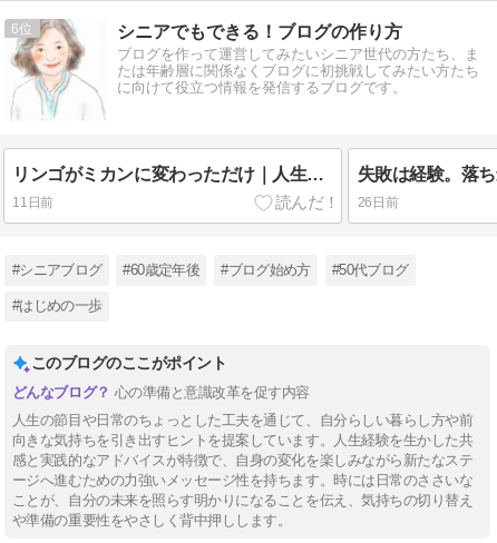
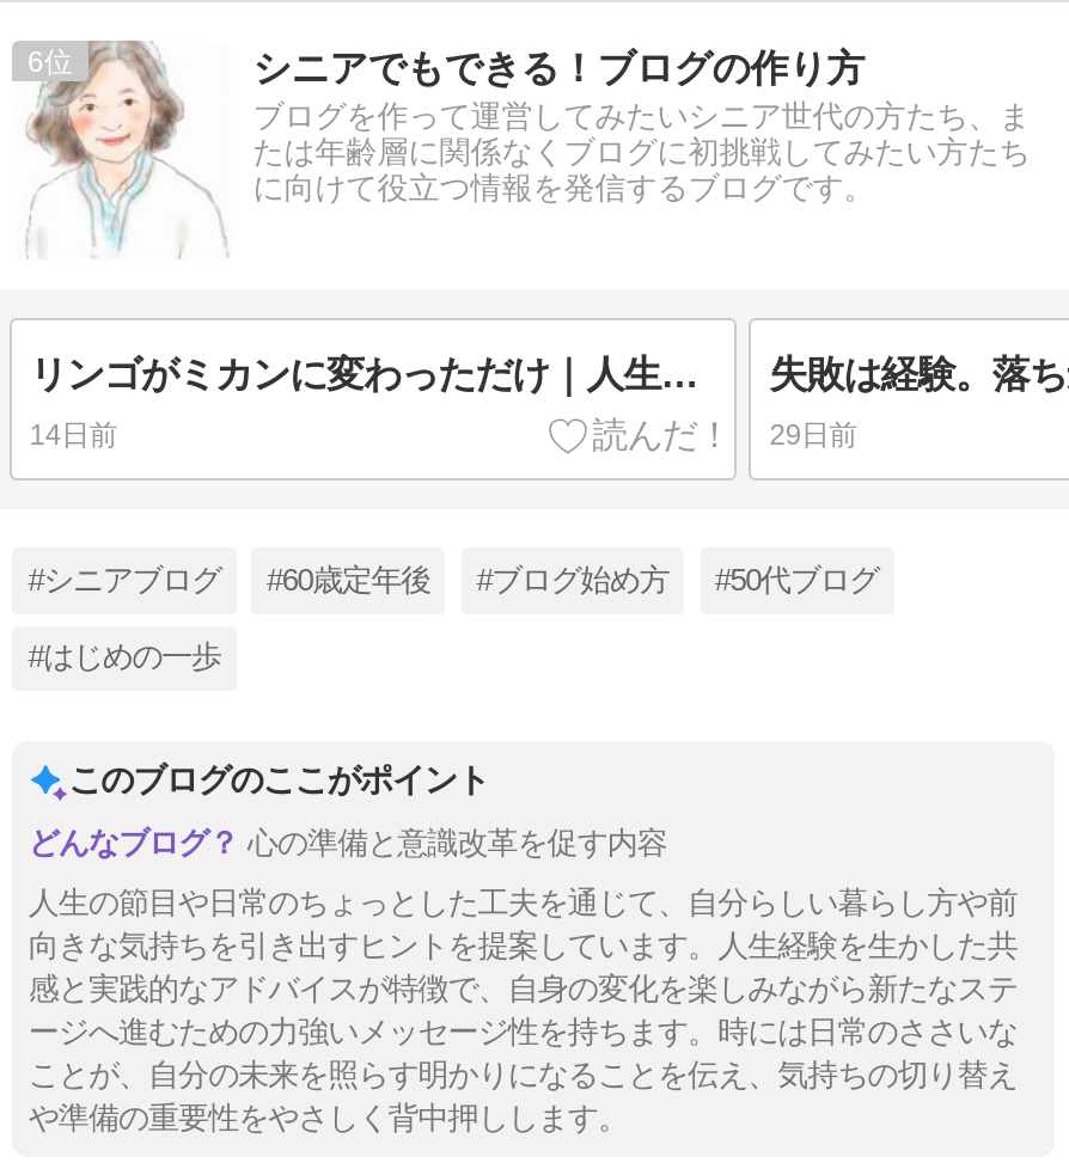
- 11日前
+ 14日前

- 26日前
+ 29日前
